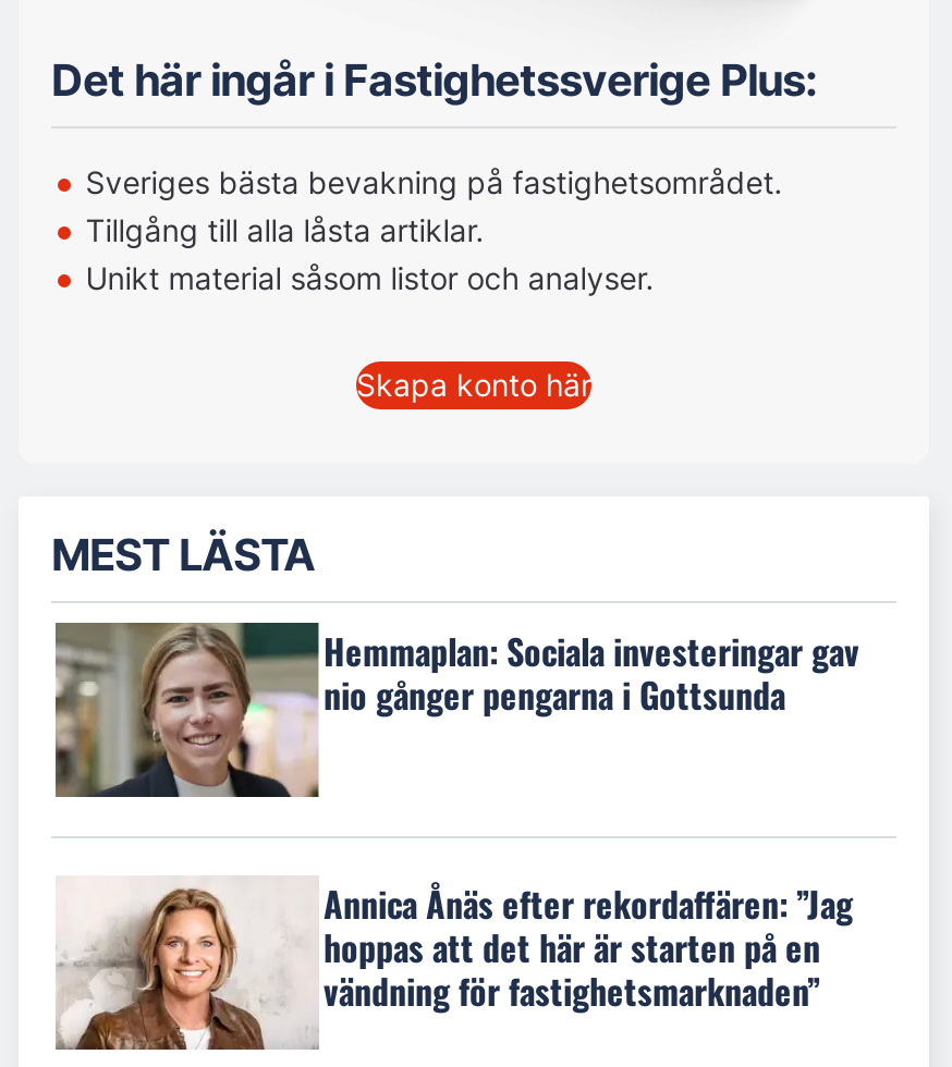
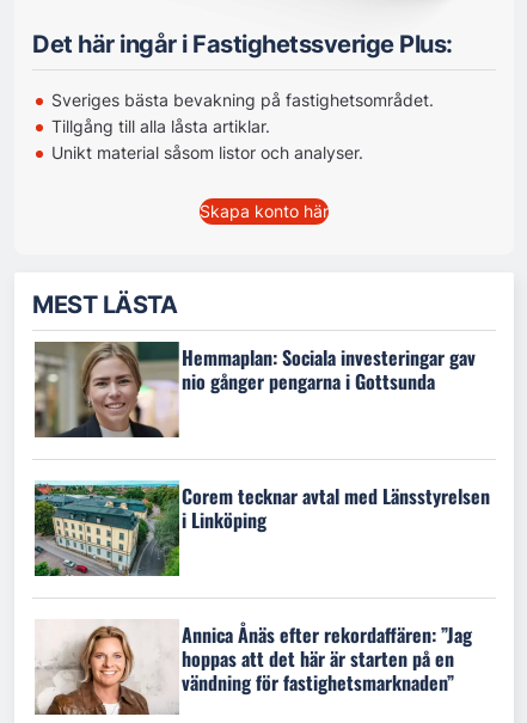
+ [image]
+ Corem tecknar avtal med Länsstyrelsen
+ i Linköping
